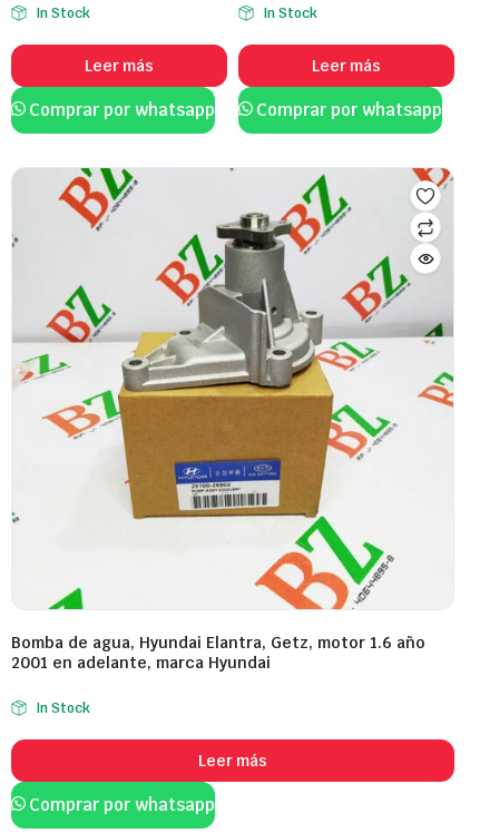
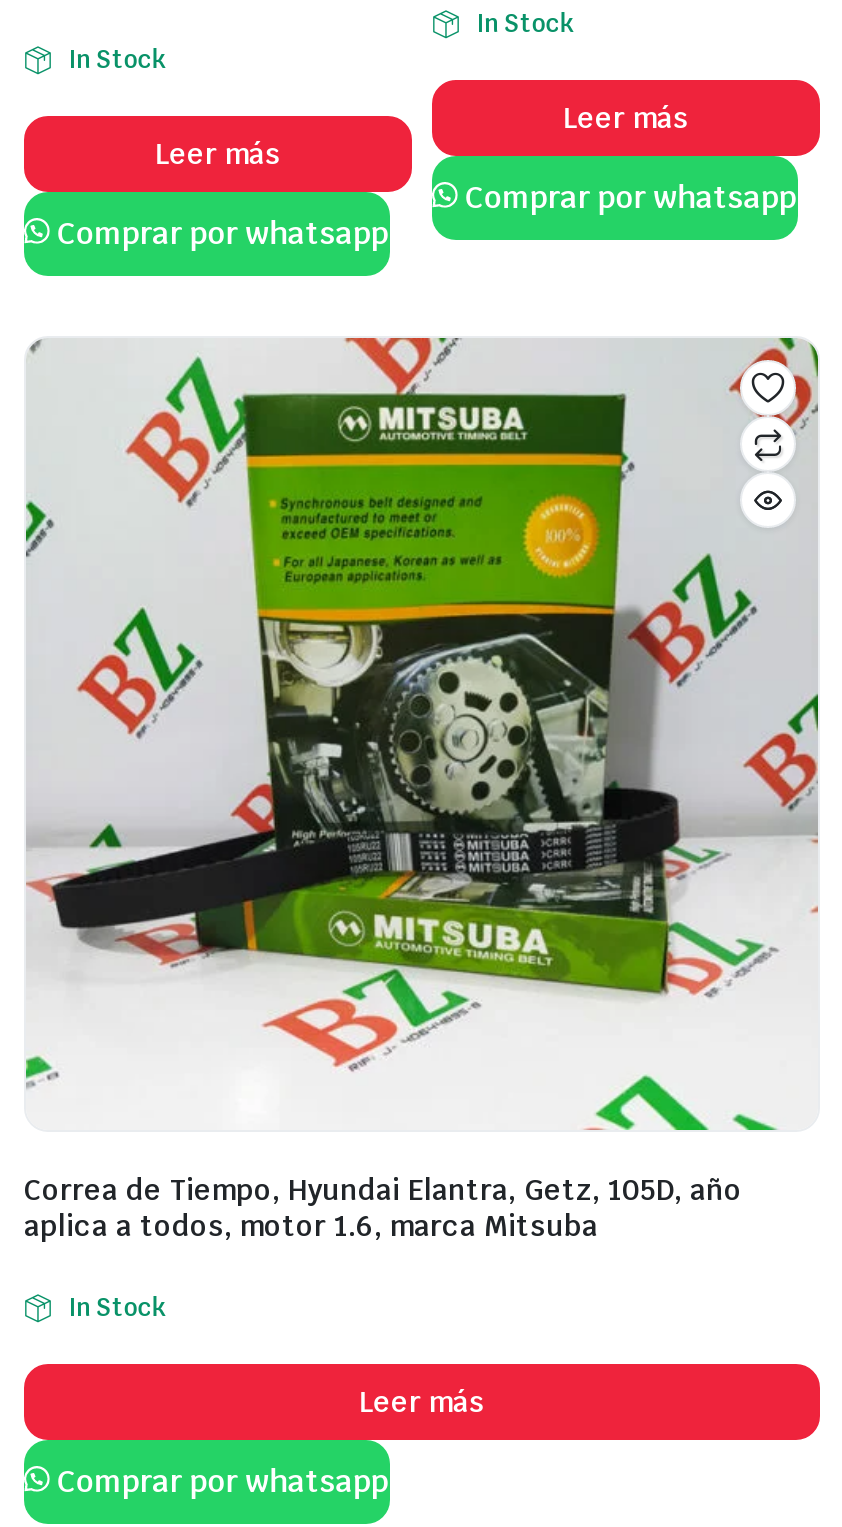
- [image]
- Bomba de agua, Hyundai Elantra, Getz, motor 1.6 año
- 2001 en adelante, marca Hyundai
+ [image]
+ Correa de Tiempo, Hyundai Elantra, Getz, 105D, año
+ aplica a todos, motor 1.6, marca Mitsuba
